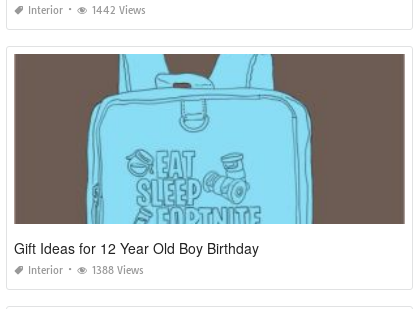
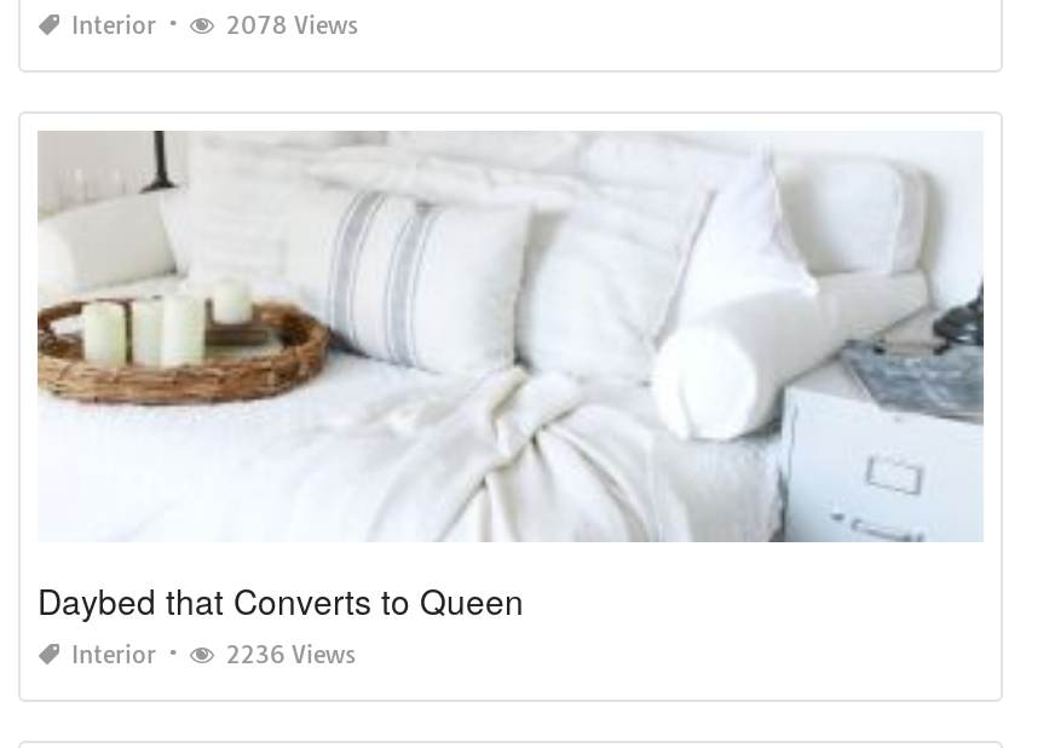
- 1442 Views
+ 2078 Views

- [image]
- Gift Ideas for 12 Year Old Boy Birthday
+ [image]
+ Daybed that Converts to Queen

- 1388 Views
+ 2236 Views
